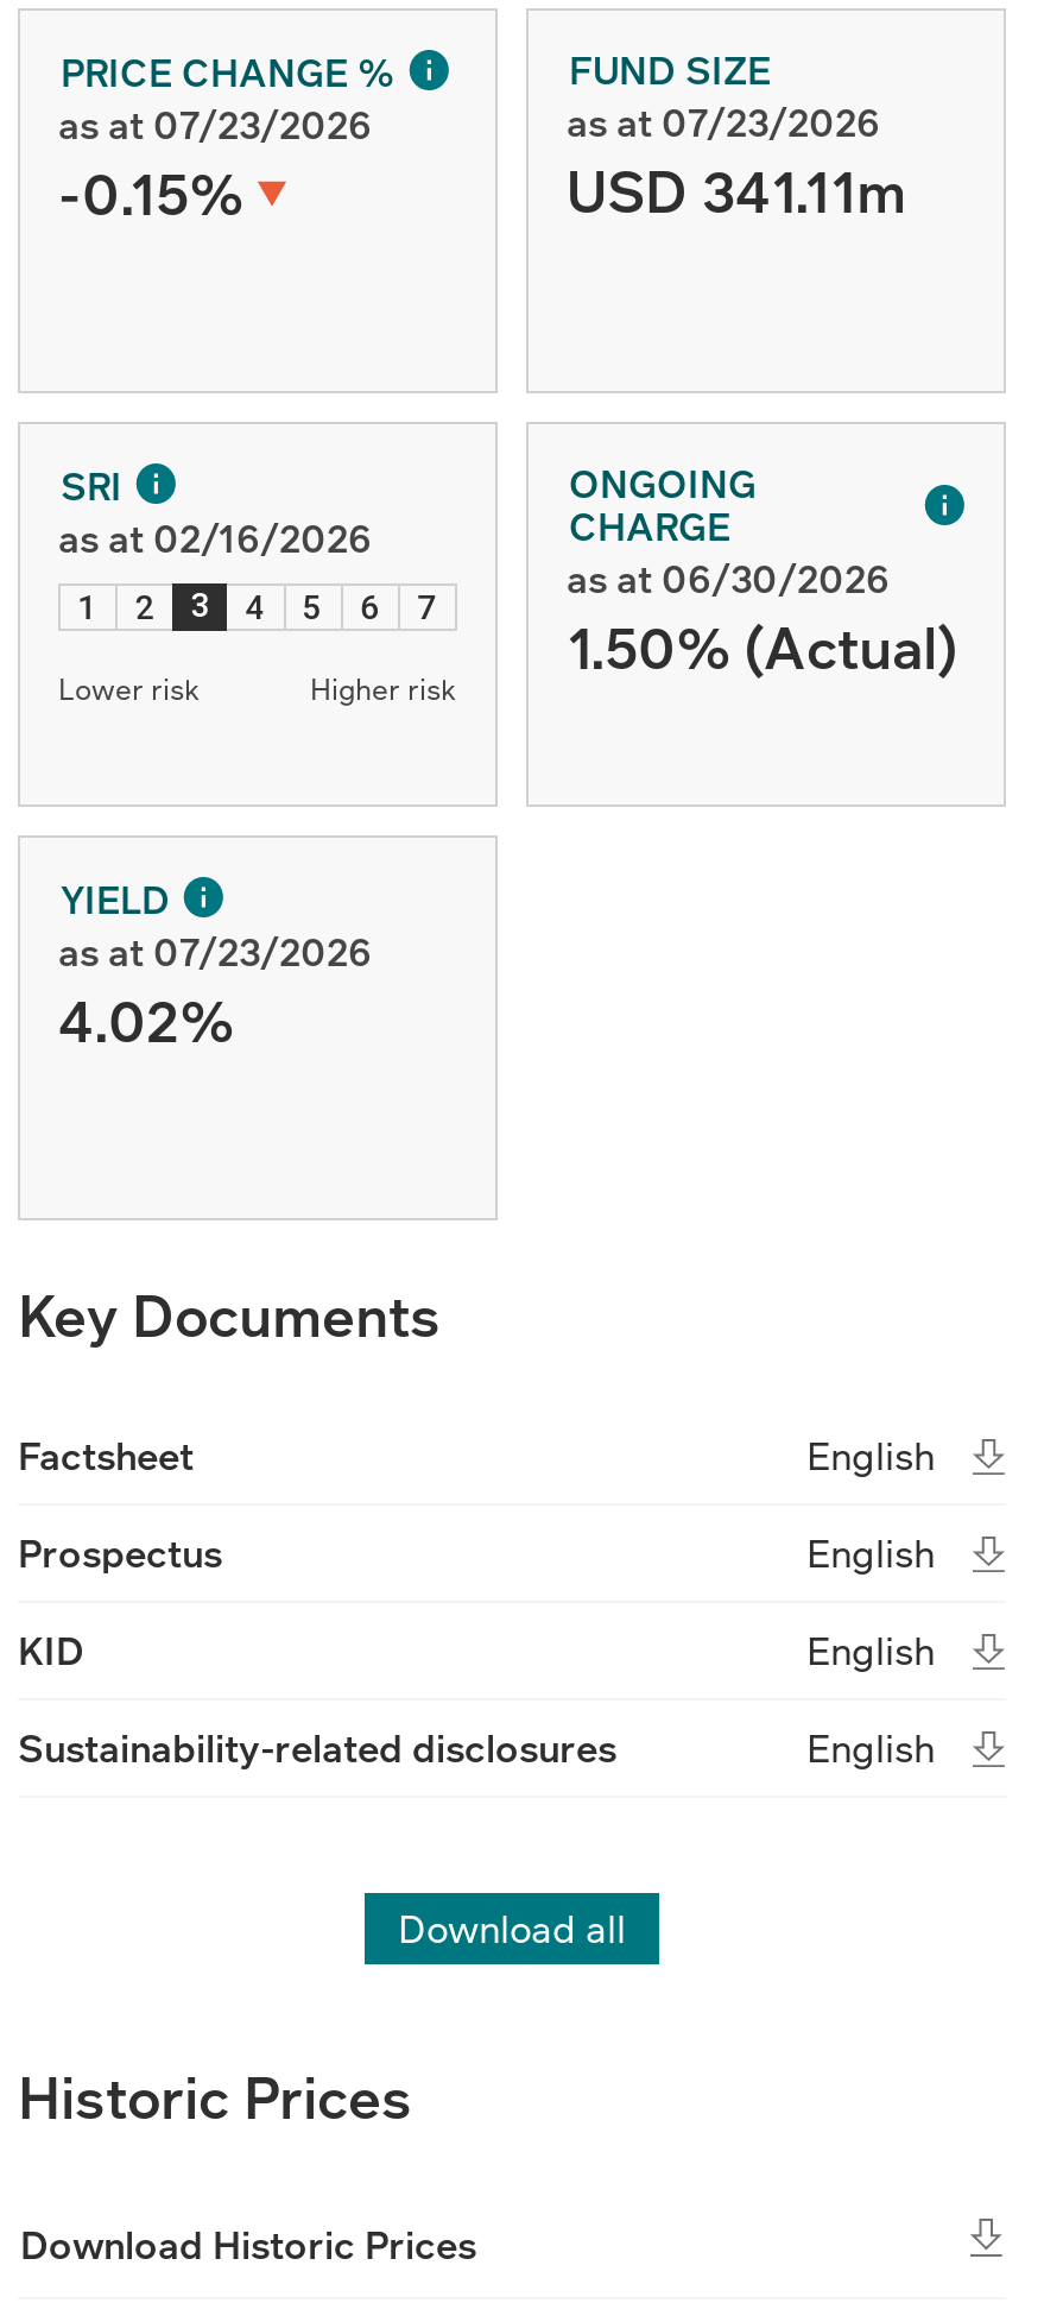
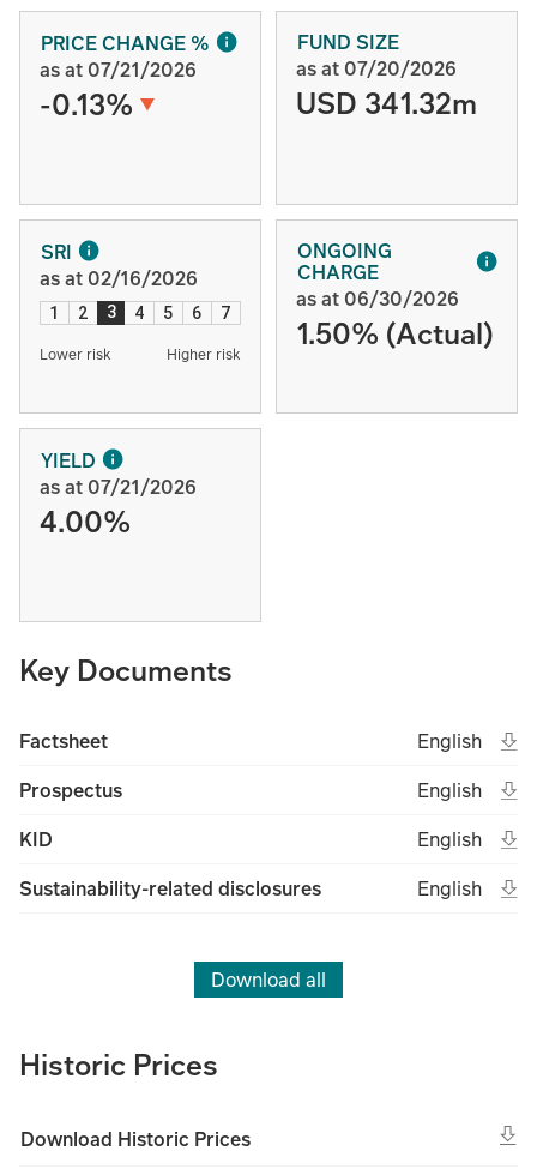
- as at 07/23/2026
+ as at 07/21/2026

- as at 07/23/2026
+ as at 07/20/2026

- -0.15%
+ -0.13%

- USD 341.11m
+ USD 341.32m

- as at 07/23/2026
+ as at 07/21/2026

- 4.02%
+ 4.00%
